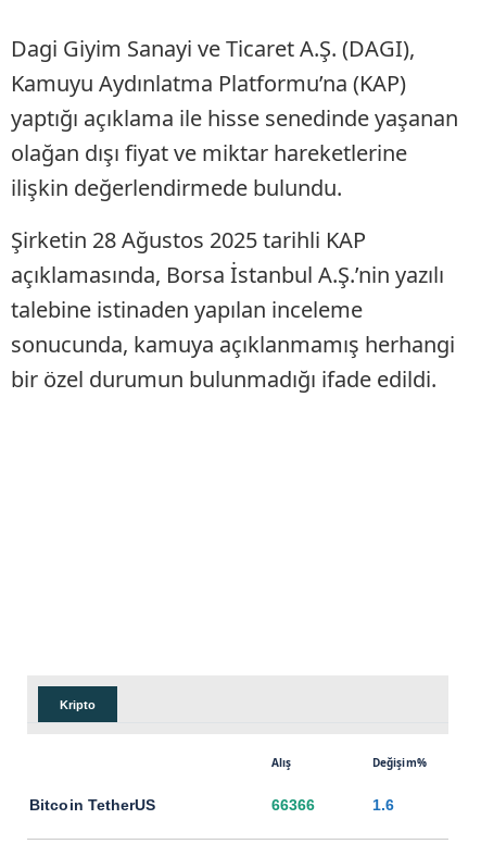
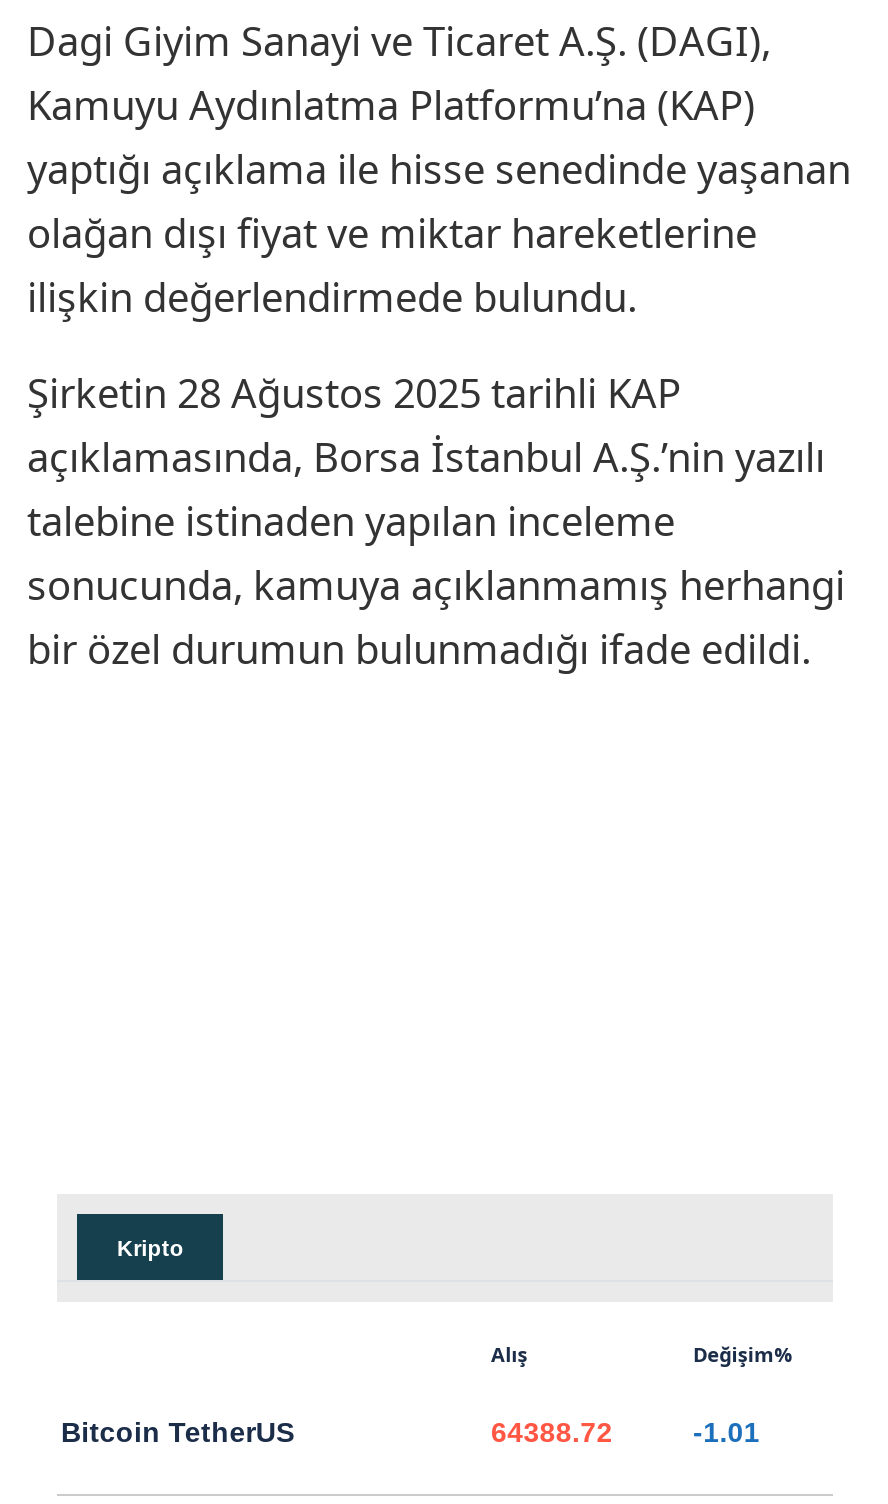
- 66366
+ 64388.72

- 1.6
+ -1.01
